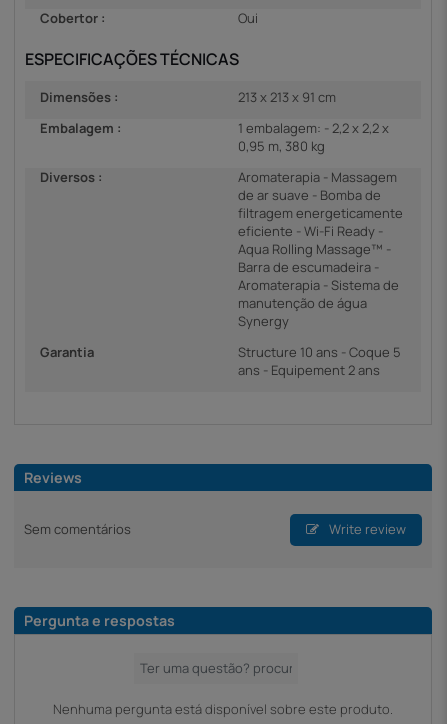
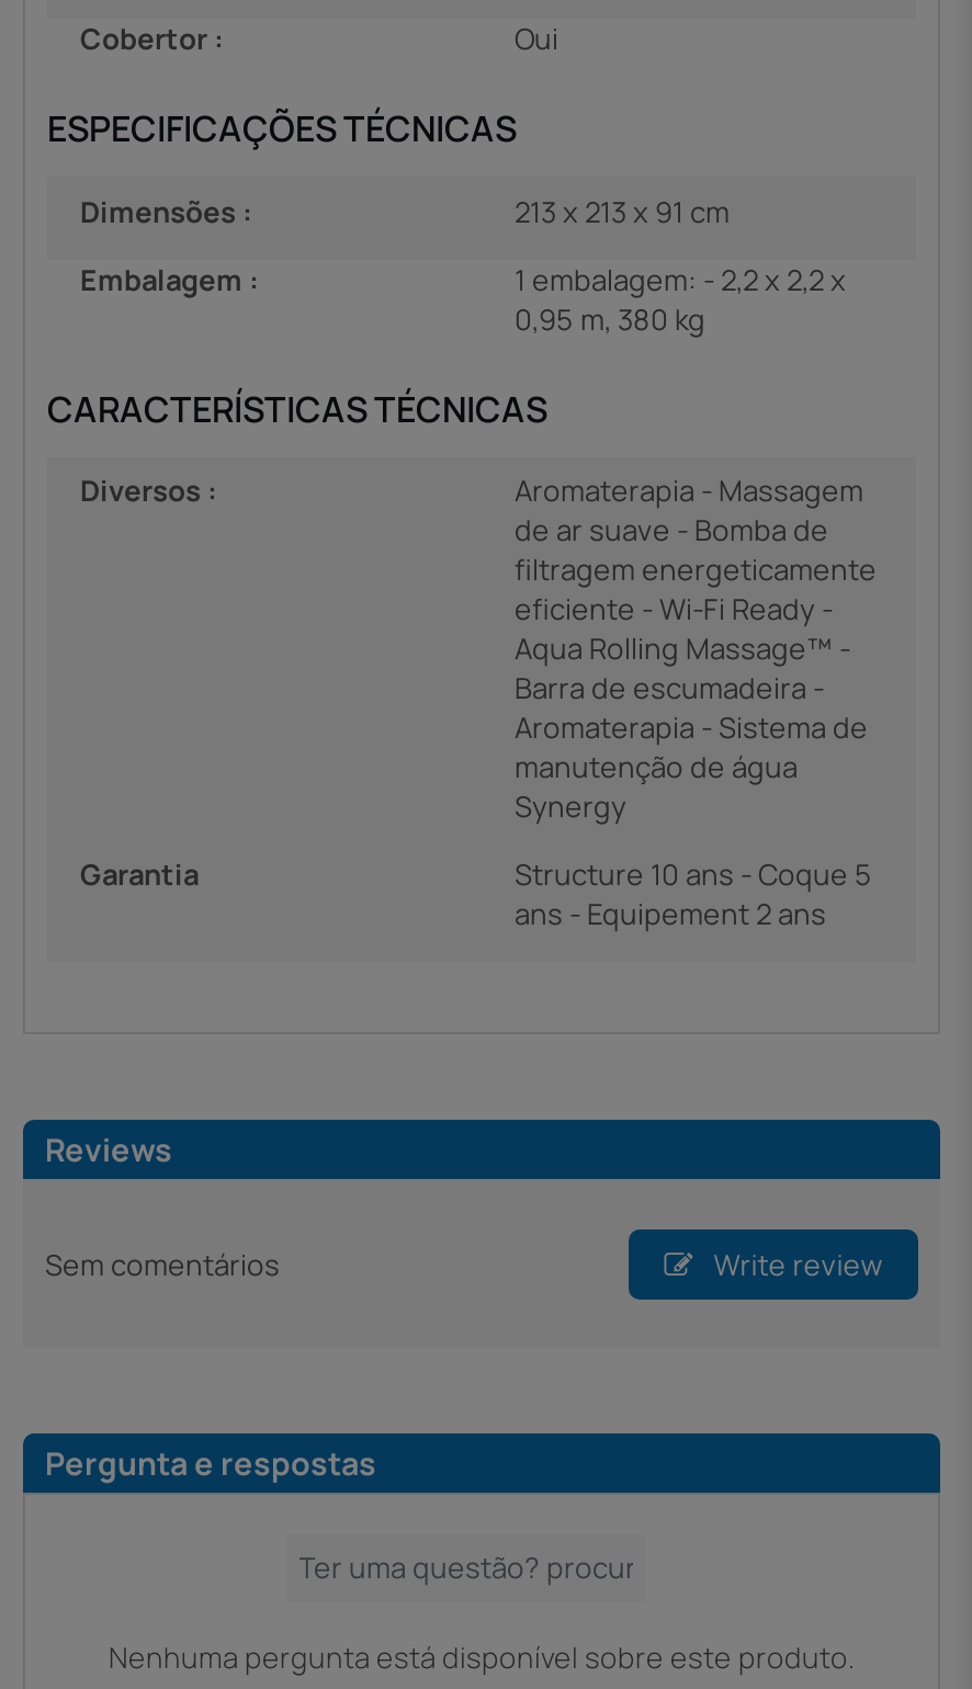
+ CARACTERÍSTICAS TÉCNICAS
